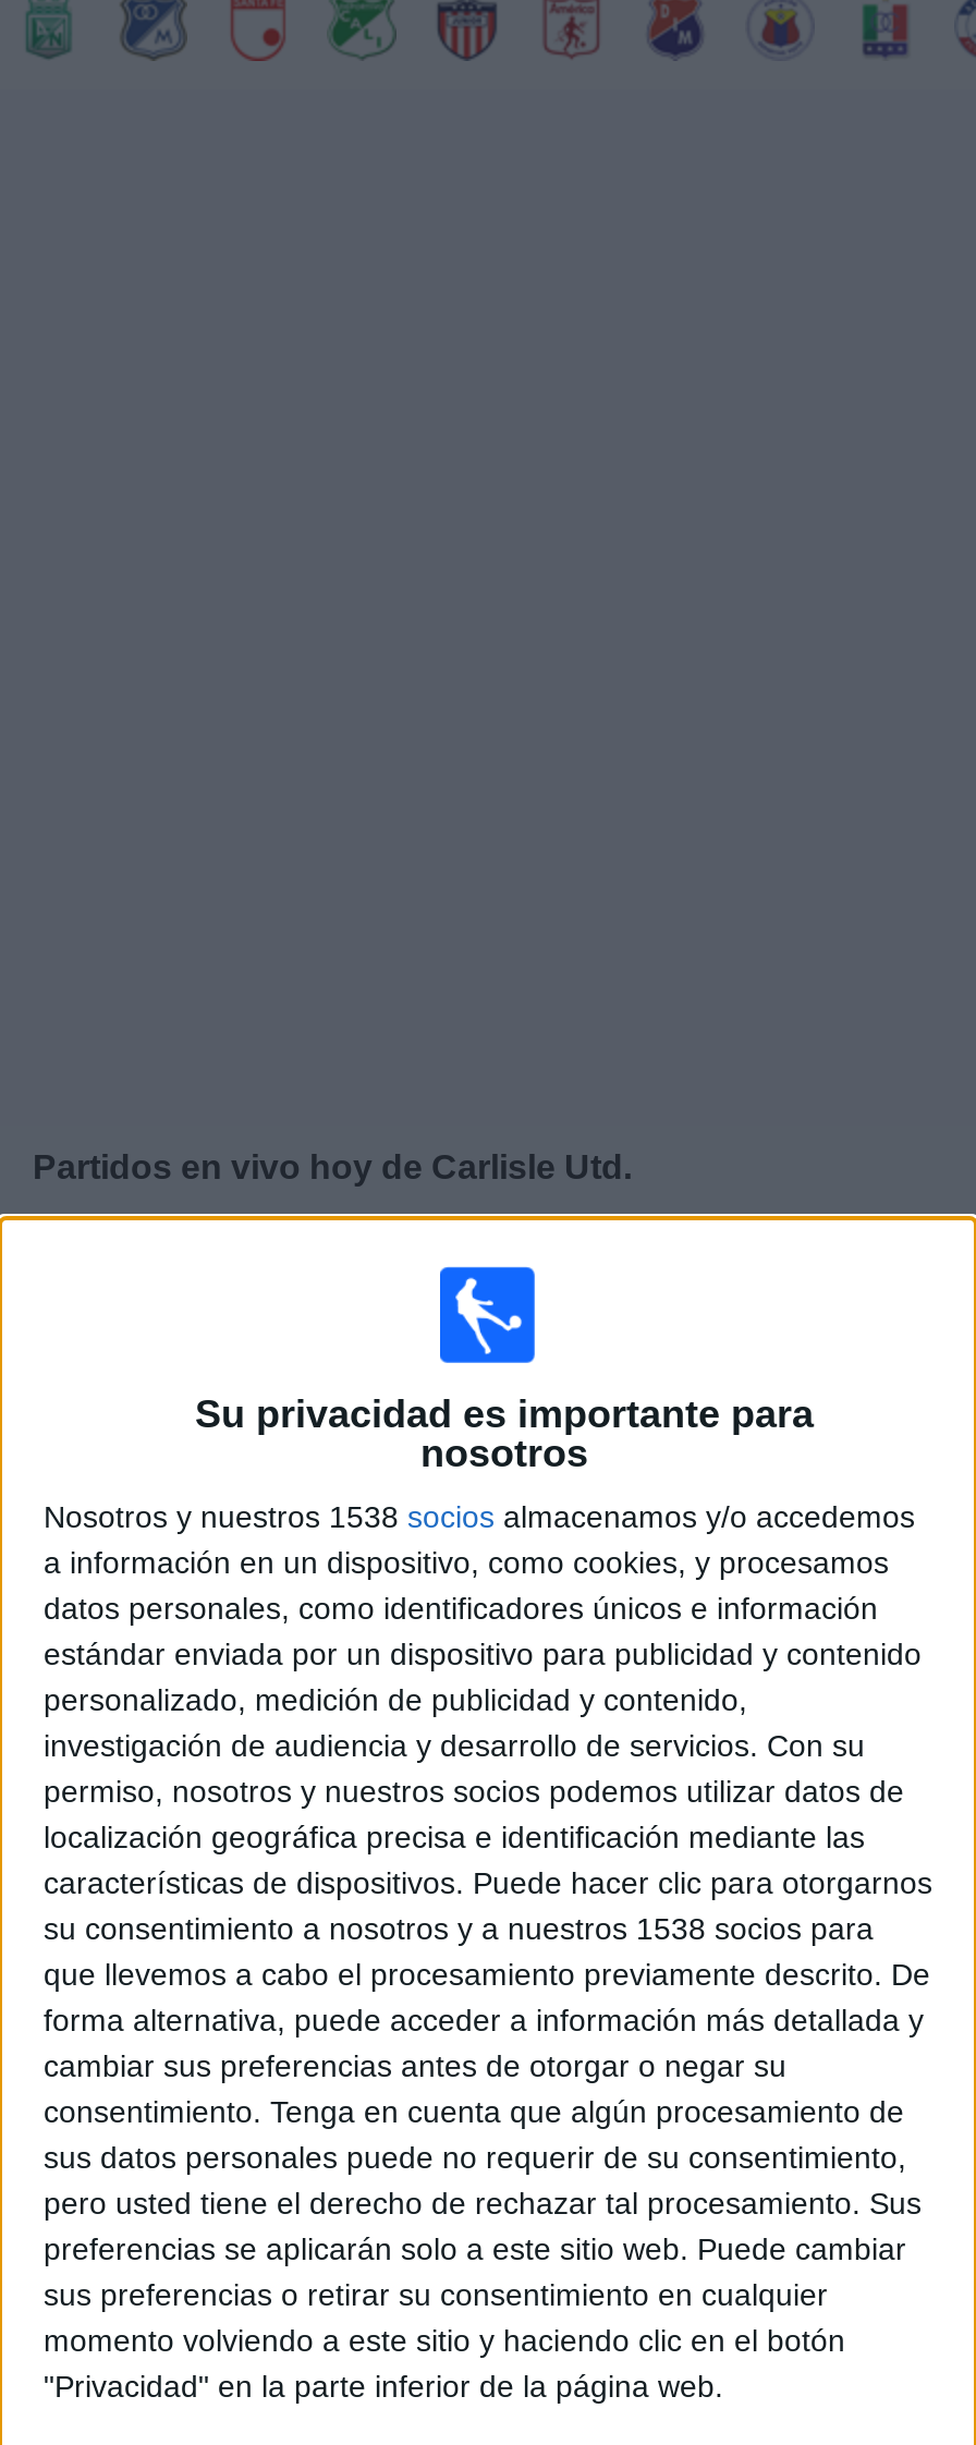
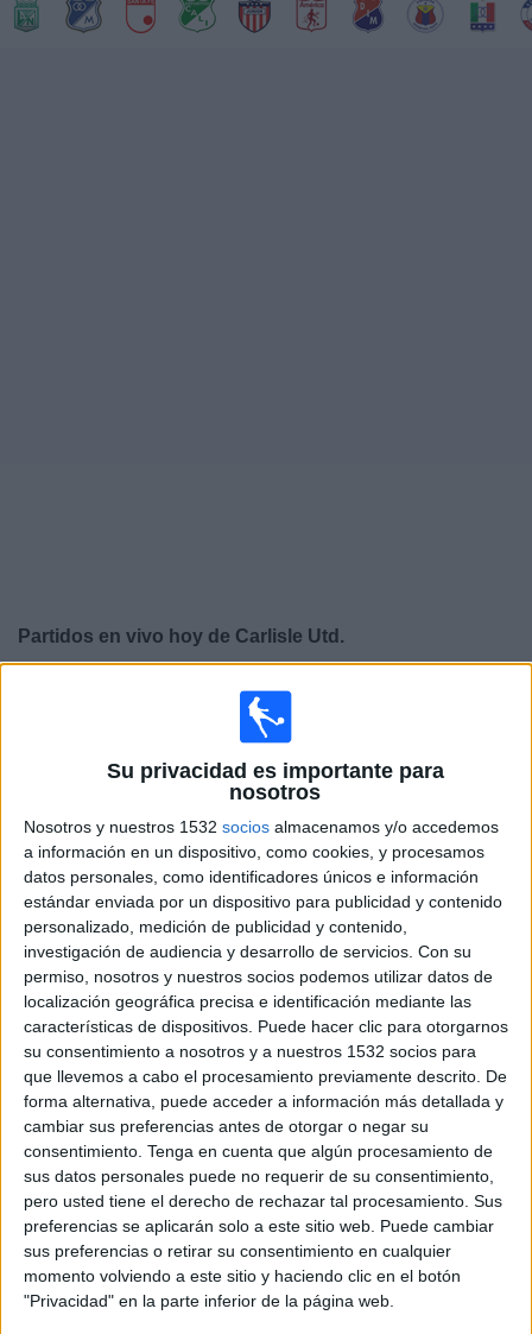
- Nosotros y nuestros 1538 socios almacenamos y/o accedemos
+ Nosotros y nuestros 1532 socios almacenamos y/o accedemos

- su consentimiento a nosotros y a nuestros 1538 socios para
+ su consentimiento a nosotros y a nuestros 1532 socios para
